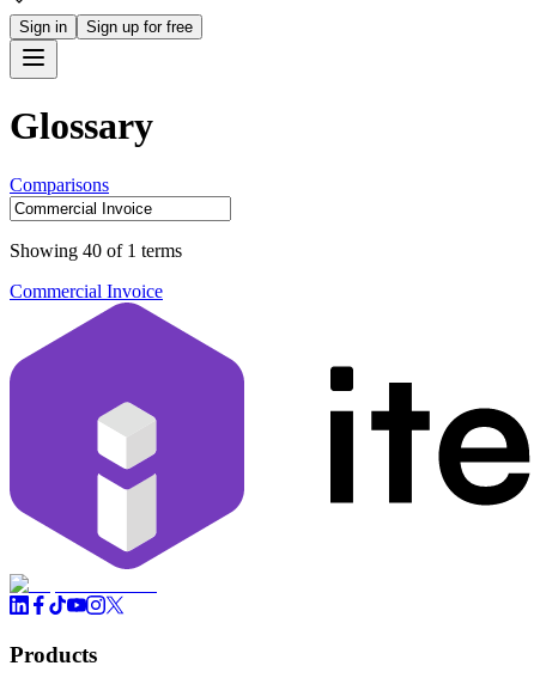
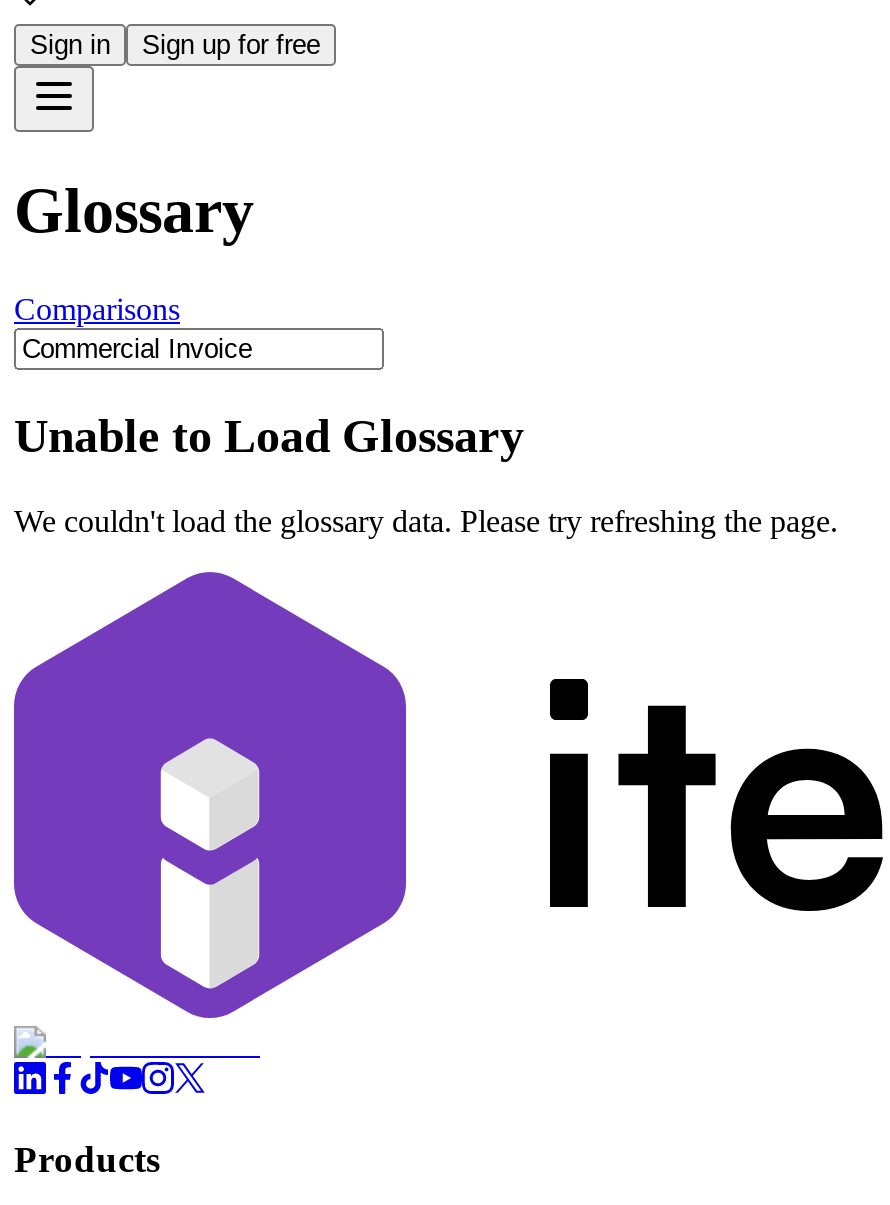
- Showing 40 of 1 terms
+ Unable to Load Glossary

- Commercial Invoice
+ We couldn't load the glossary data. Please try refreshing the page.
